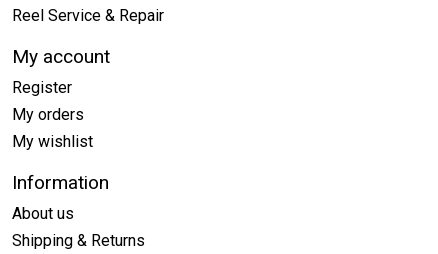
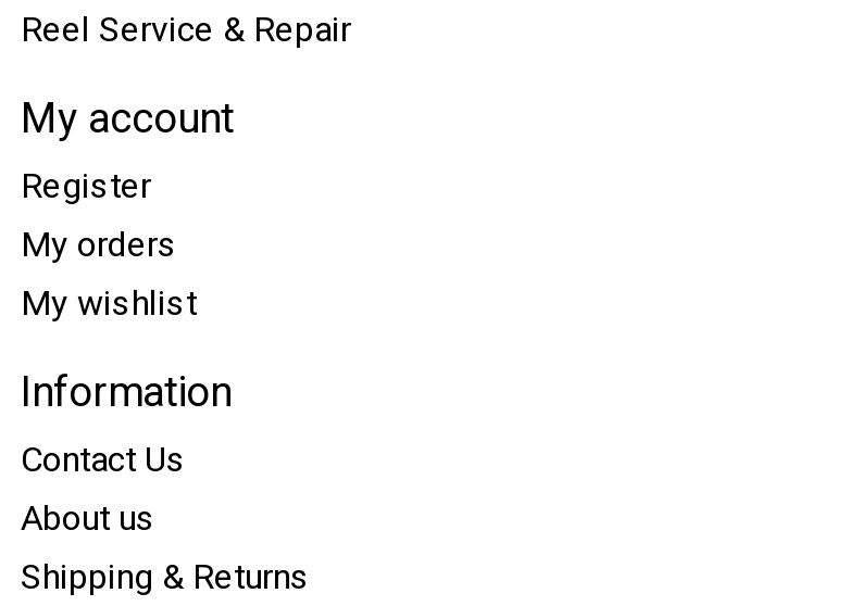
+ Contact Us
